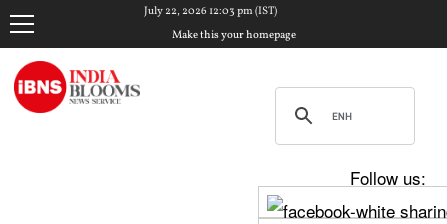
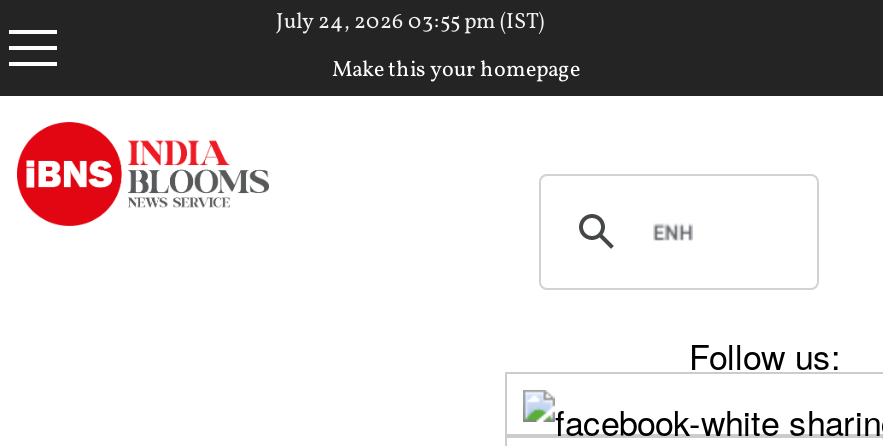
- July 22, 2026 12:03 pm (IST)
+ July 24, 2026 03:55 pm (IST)
